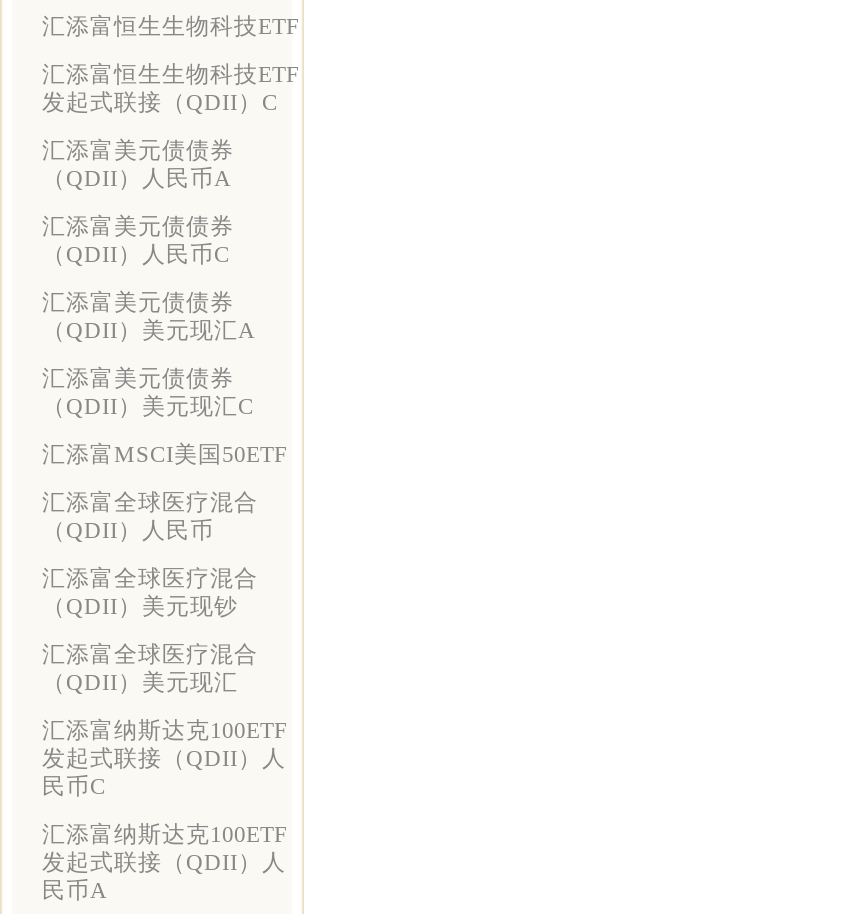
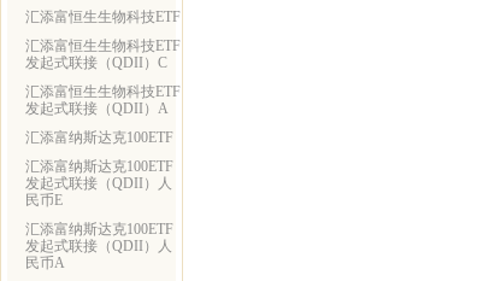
- 汇添富美元债债券
- （QDII）人民币A
- 汇添富美元债债券
- （QDII）人民币C
- 汇添富美元债债券
- （QDII）美元现汇A
- 汇添富美元债债券
- （QDII）美元现汇C
- 汇添富MSCI美国50ETF
- 汇添富全球医疗混合
- （QDII）人民币
- 汇添富全球医疗混合
- （QDII）美元现钞
- 汇添富全球医疗混合
- （QDII）美元现汇
+ 汇添富恒生生物科技ETF
+ 发起式联接（QDII）A
+ 汇添富纳斯达克100ETF

- 民币C
+ 民币E
